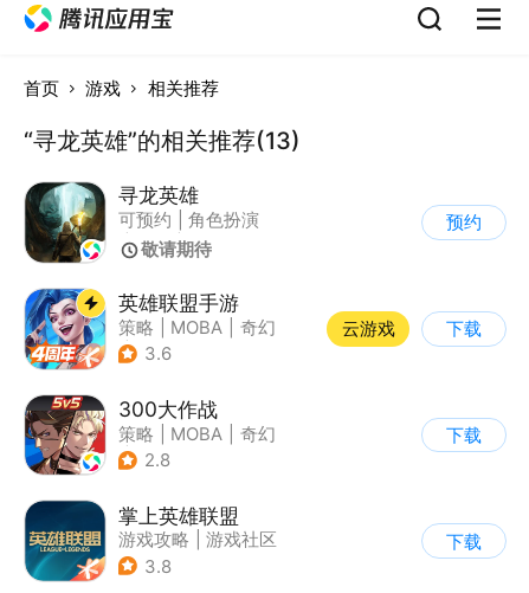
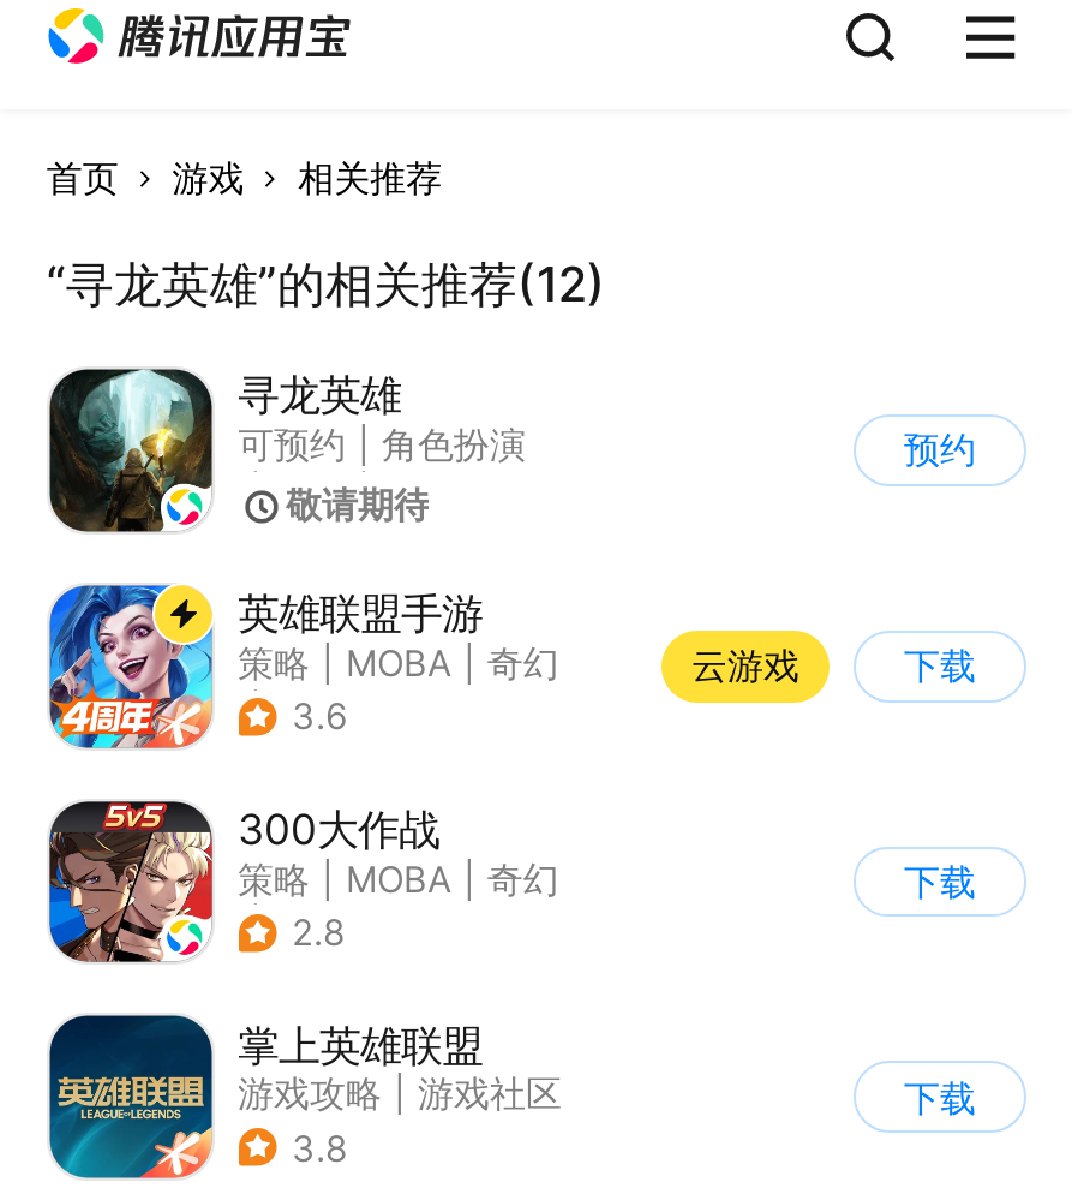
- “寻龙英雄”的相关推荐(13)
+ “寻龙英雄”的相关推荐(12)
